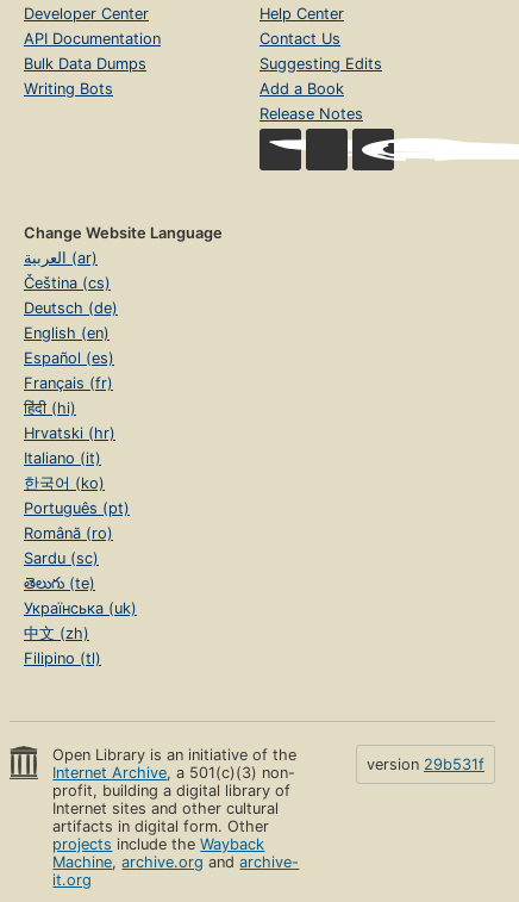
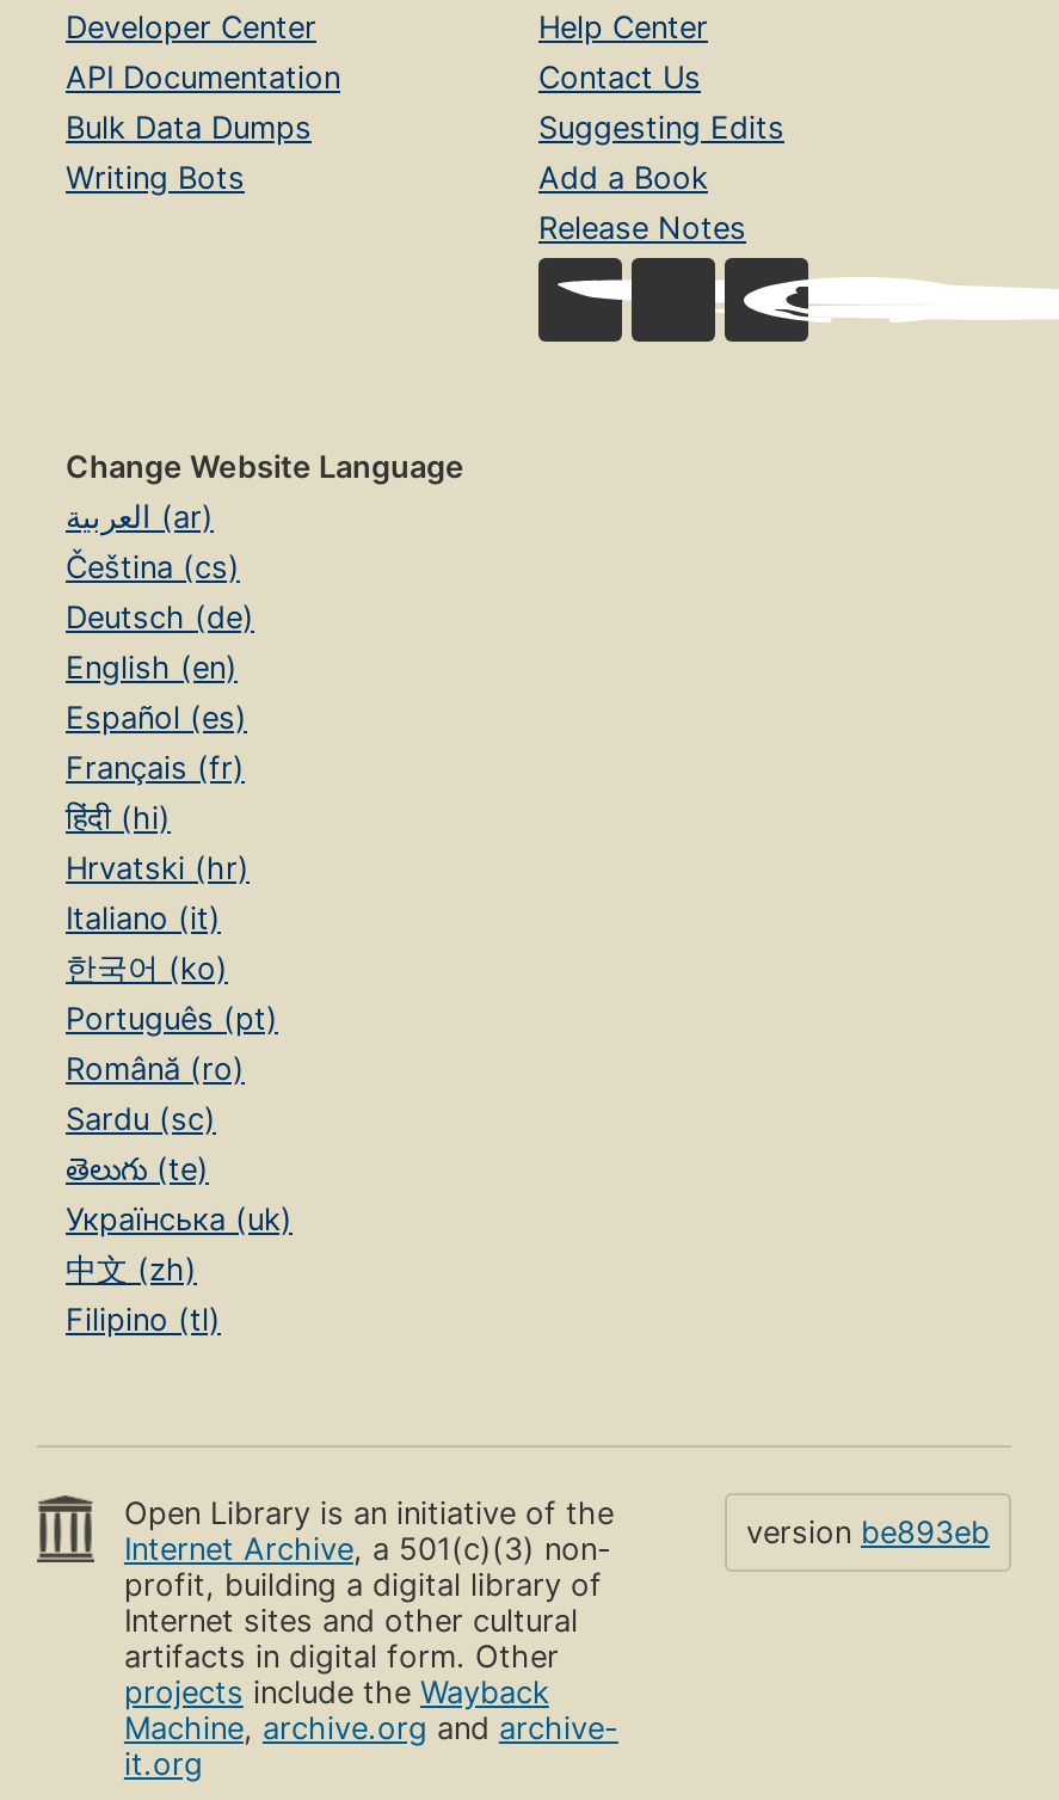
- version 29b531f
+ version be893eb
